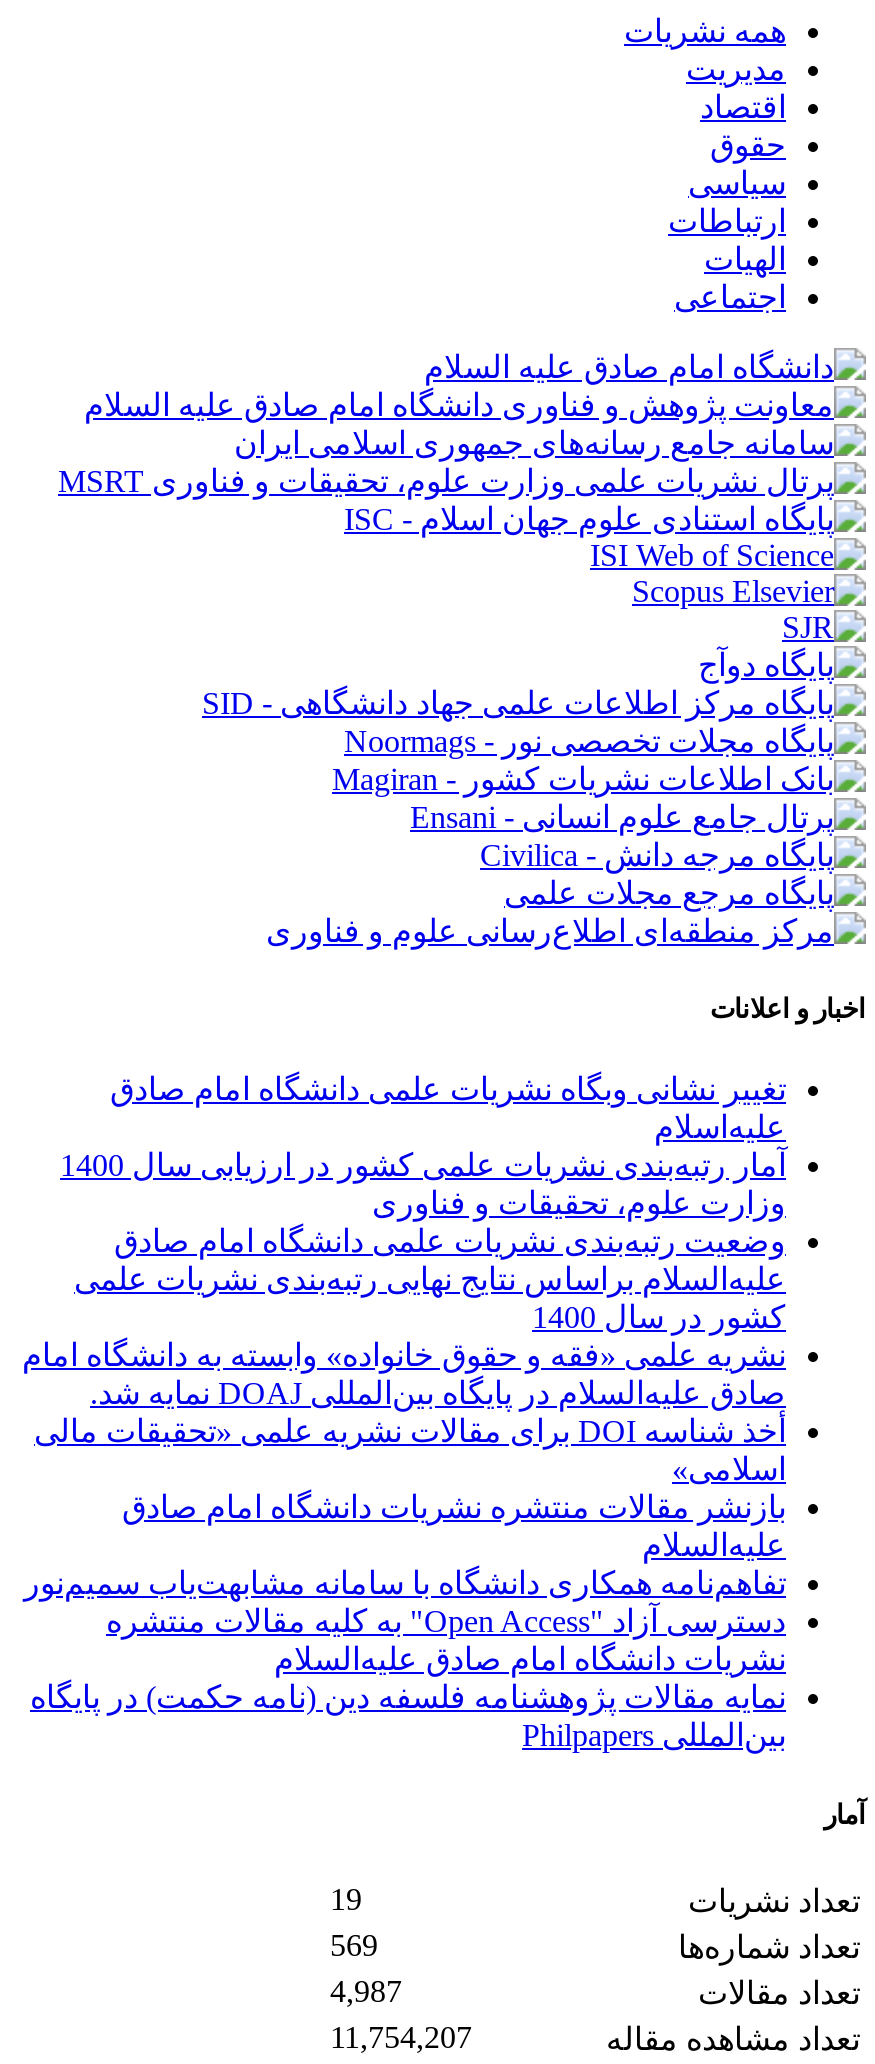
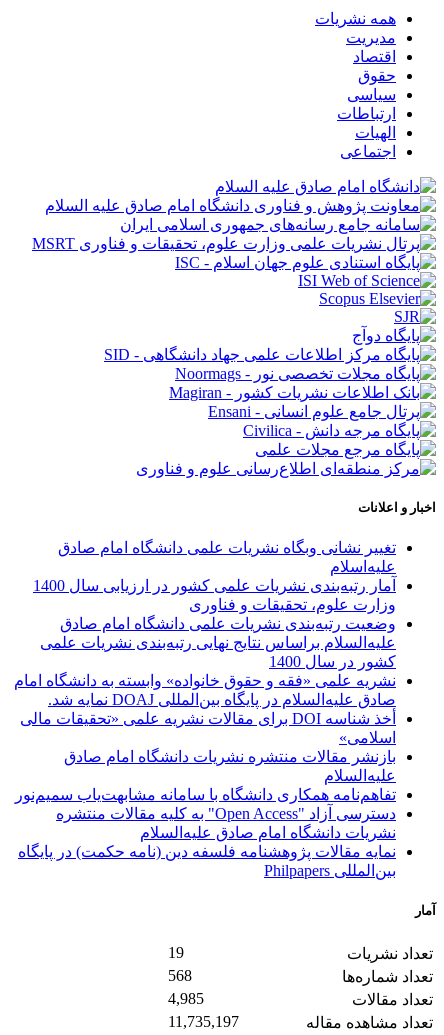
- 569
+ 568

- 4,987
+ 4,985

- 11,754,207
+ 11,735,197
